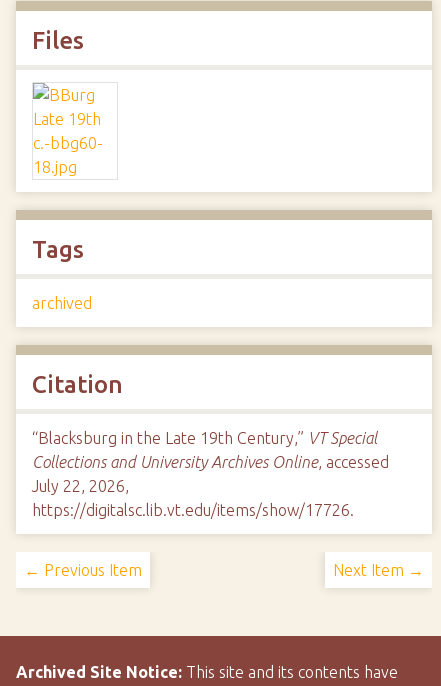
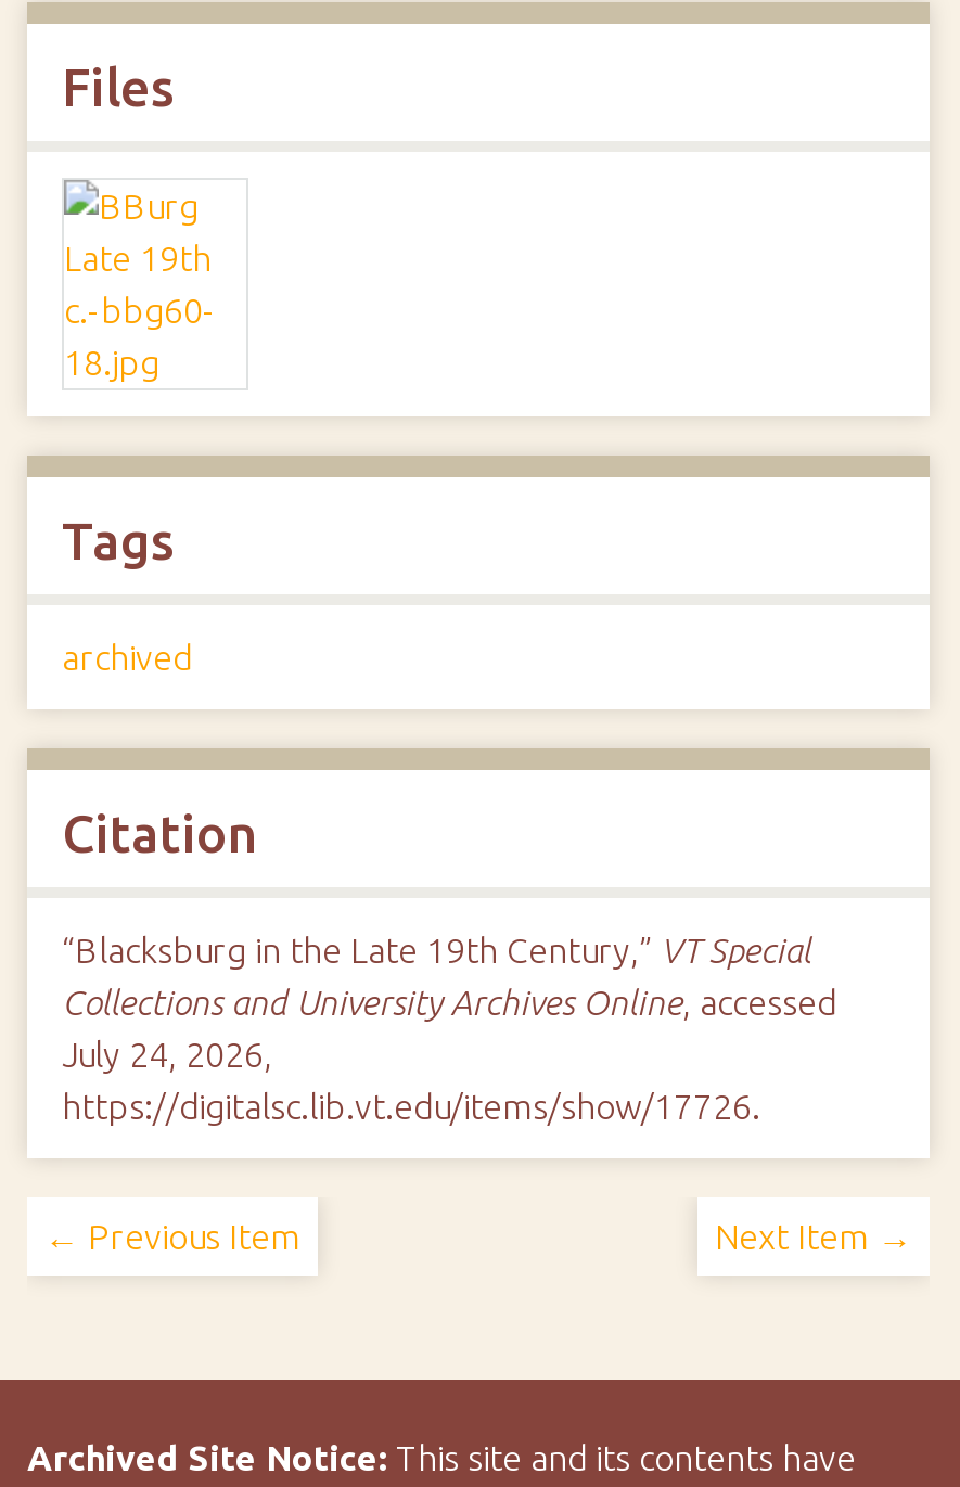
- July 22, 2026,
+ July 24, 2026,
